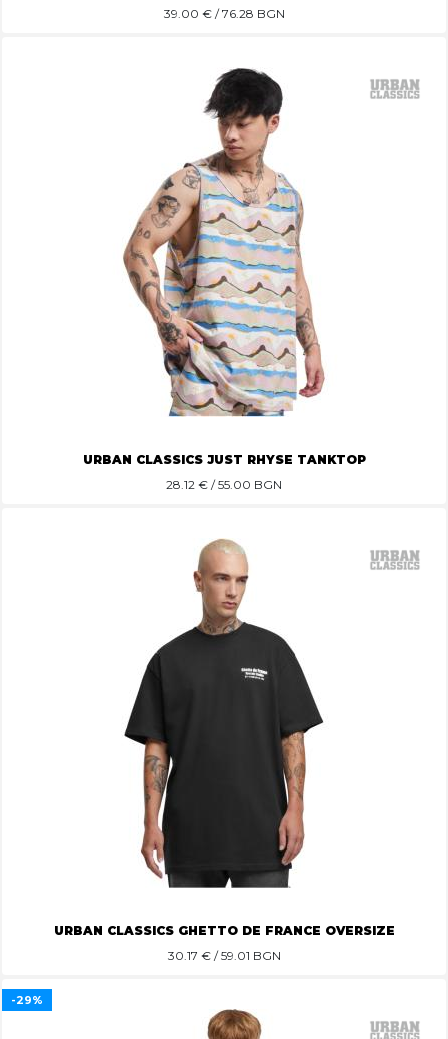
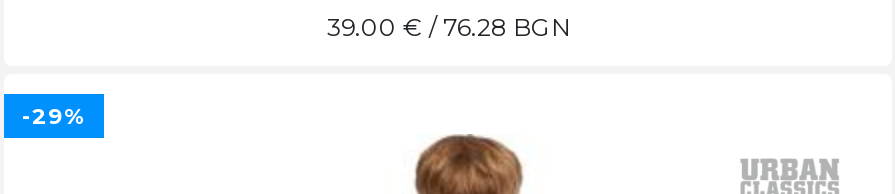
- [image]
- URBAN CLASSICS JUST RHYSE TANKTOP
- 28.12 € / 55.00 BGN

- [image]
- URBAN CLASSICS GHETTO DE FRANCE OVERSIZE
- 30.17 € / 59.01 BGN
